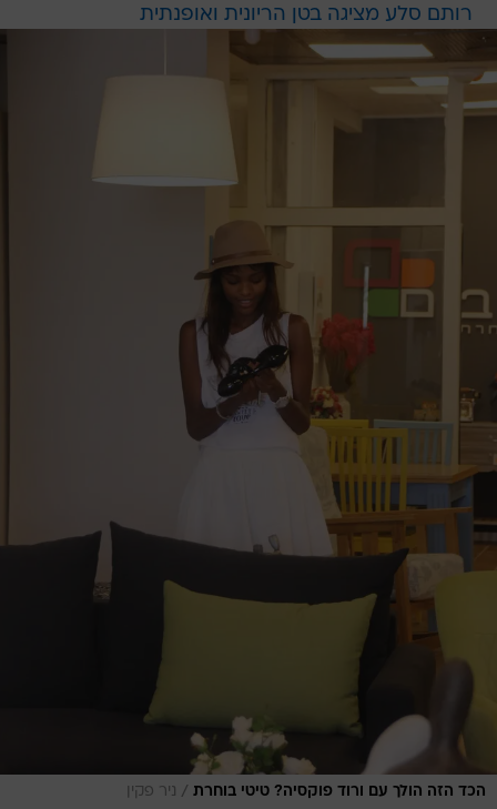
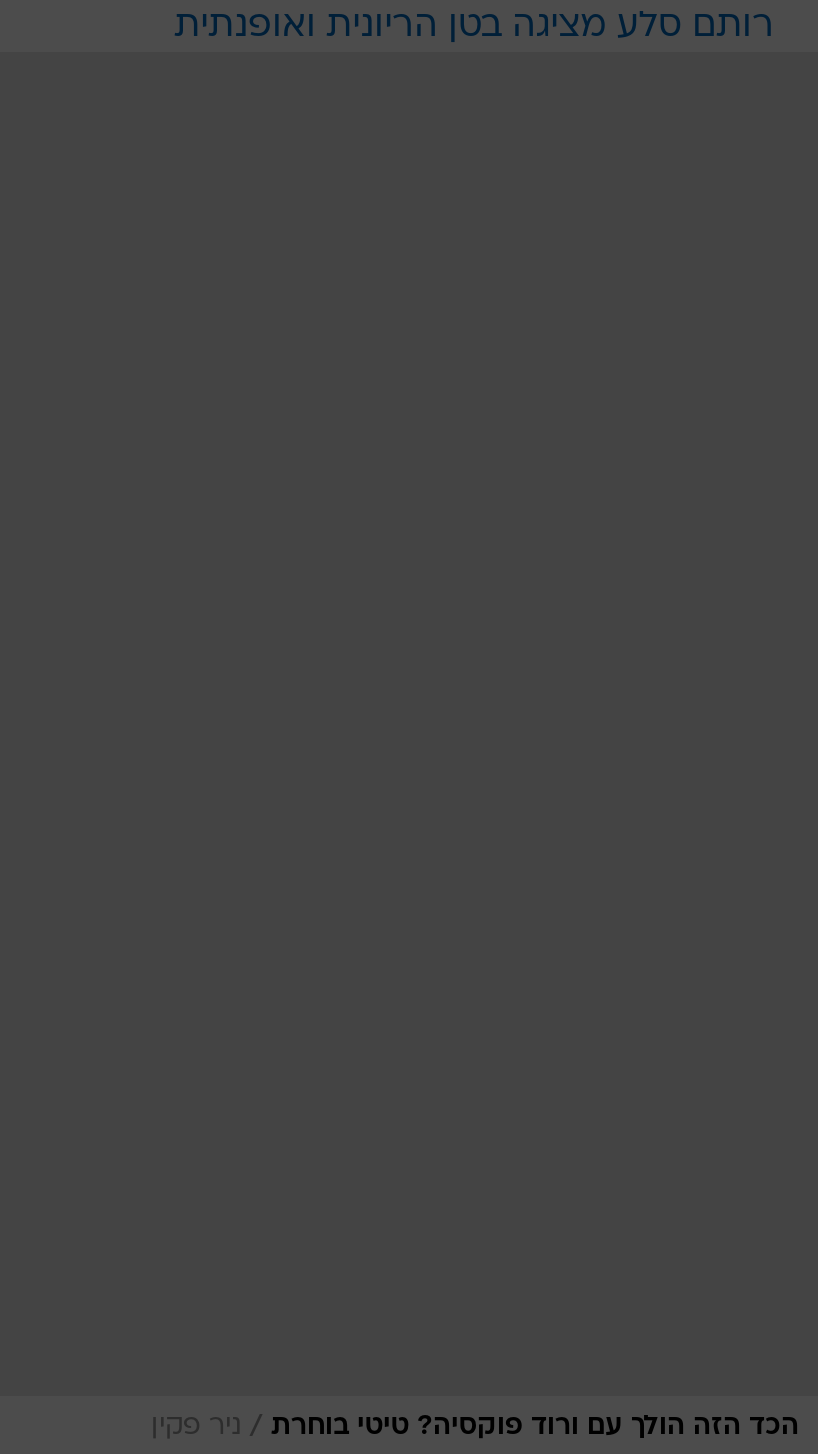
- [image]
